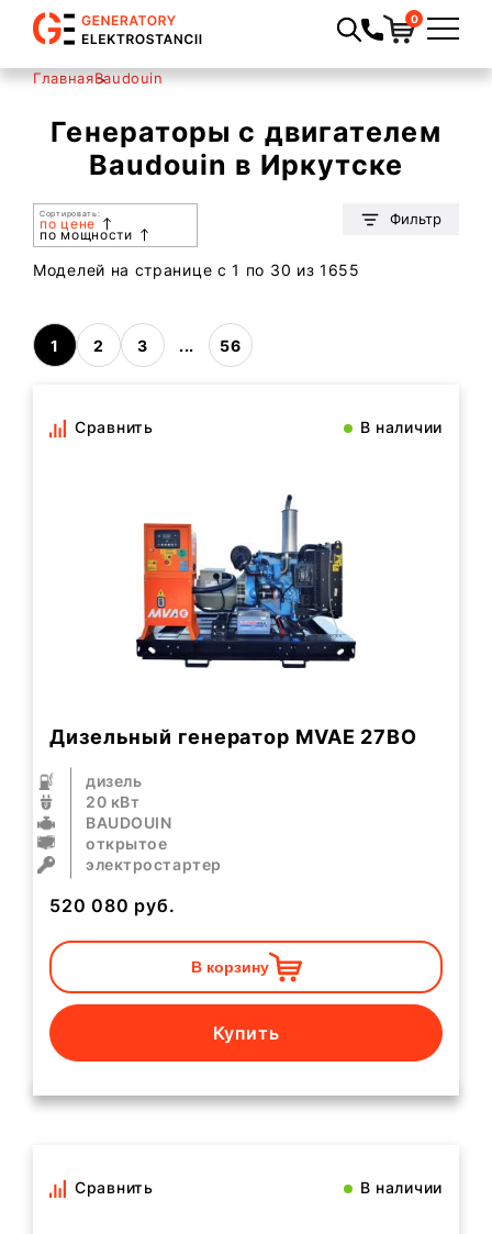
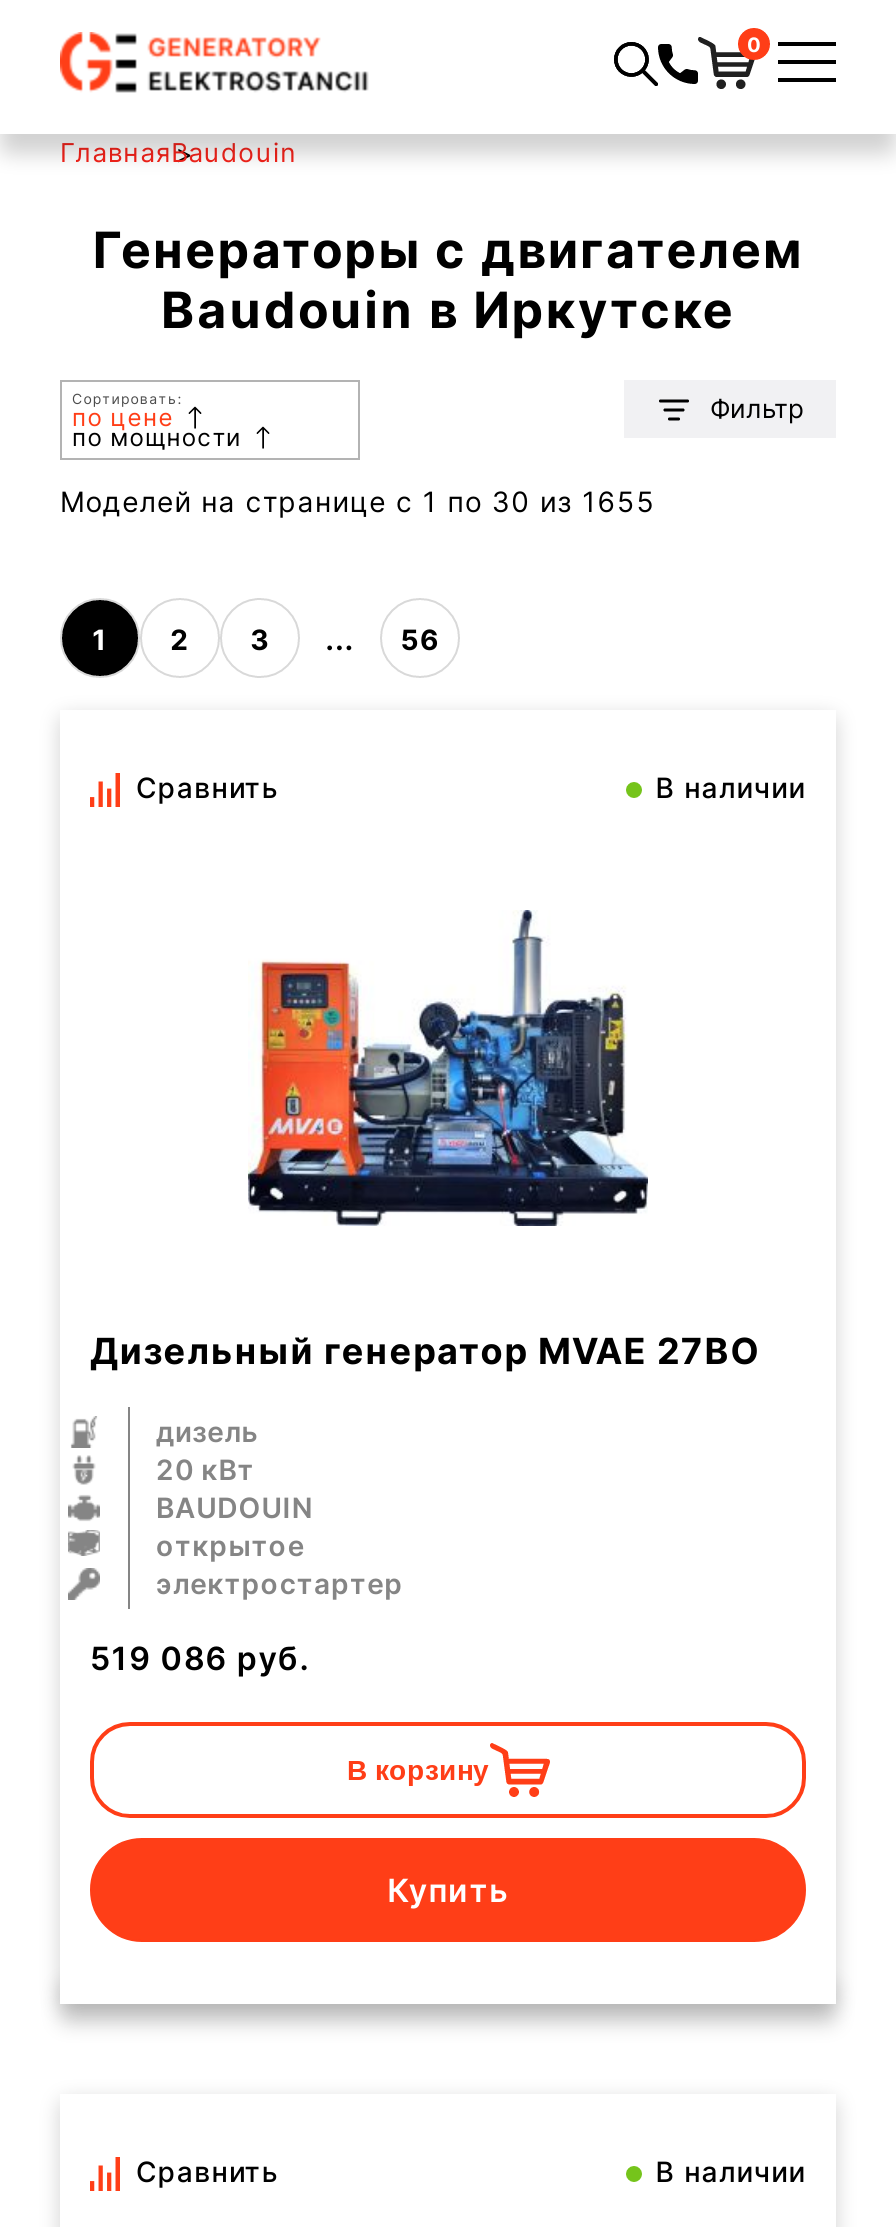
- 520 080 руб.
+ 519 086 руб.
